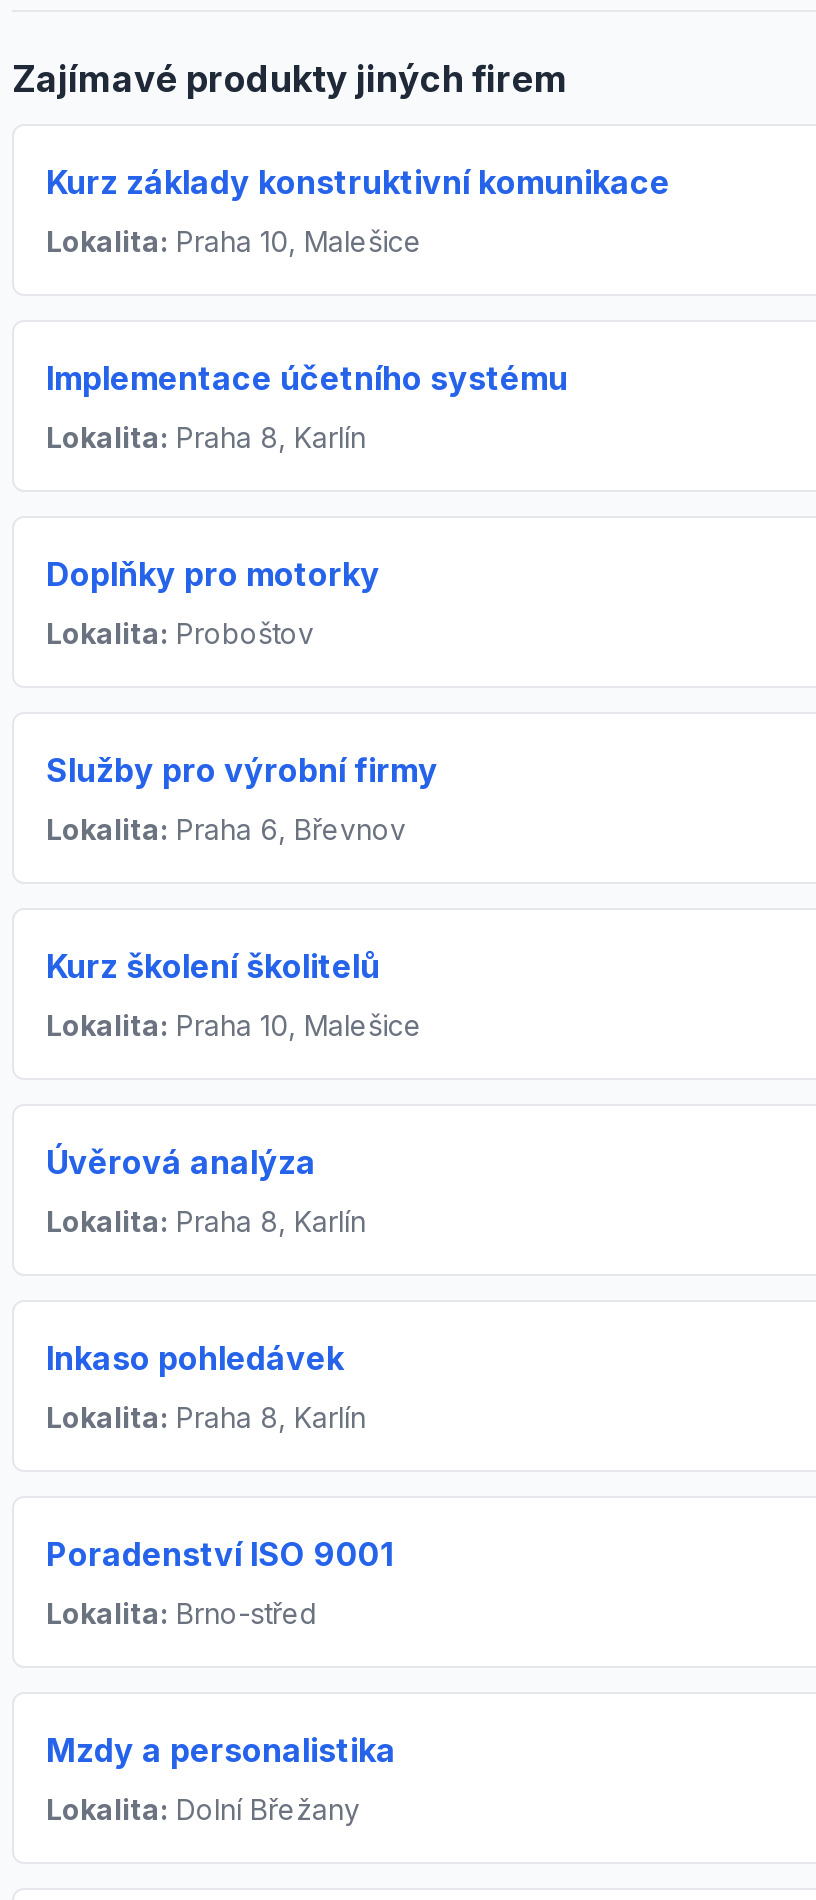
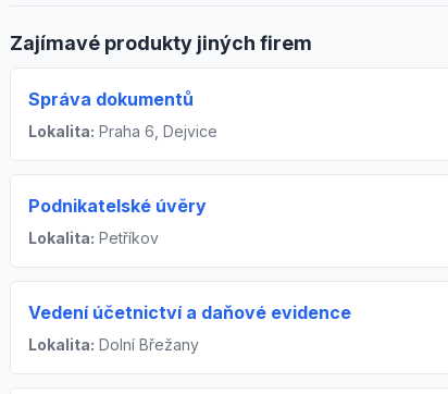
- Kurz základy konstruktivní komunikace
- Lokalita: Praha 10, Malešice
- Implementace účetního systému
- Lokalita: Praha 8, Karlín
- Doplňky pro motorky
- Lokalita: Proboštov
- Služby pro výrobní firmy
- Lokalita: Praha 6, Břevnov
- Kurz školení školitelů
- Lokalita: Praha 10, Malešice
- Úvěrová analýza
- Lokalita: Praha 8, Karlín
- Inkaso pohledávek
- Lokalita: Praha 8, Karlín
- Poradenství ISO 9001
- Lokalita: Brno-střed
- Mzdy a personalistika
+ Správa dokumentů
+ Lokalita: Praha 6, Dejvice
+ Podnikatelské úvěry
+ Lokalita: Petříkov
+ Vedení účetnictví a daňové evidence
